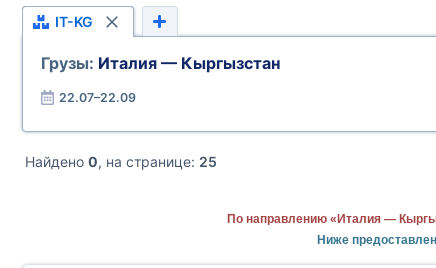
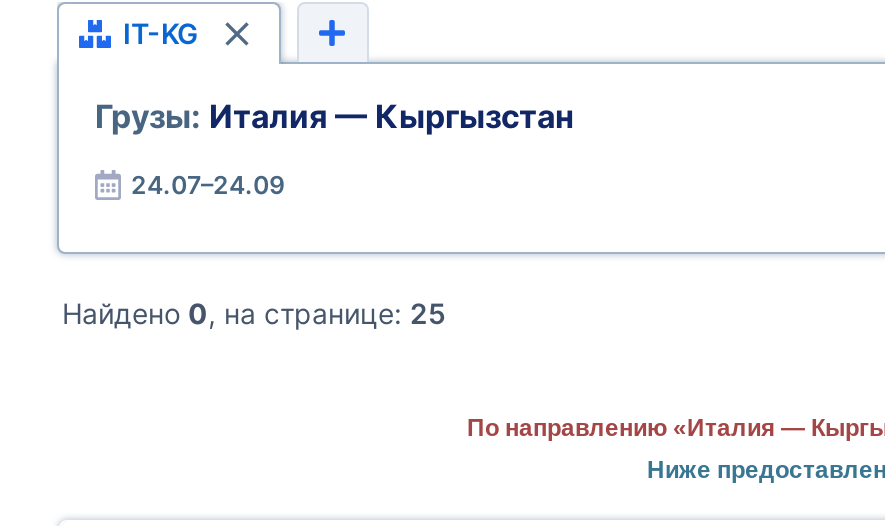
- 22.07–22.09
+ 24.07–24.09
